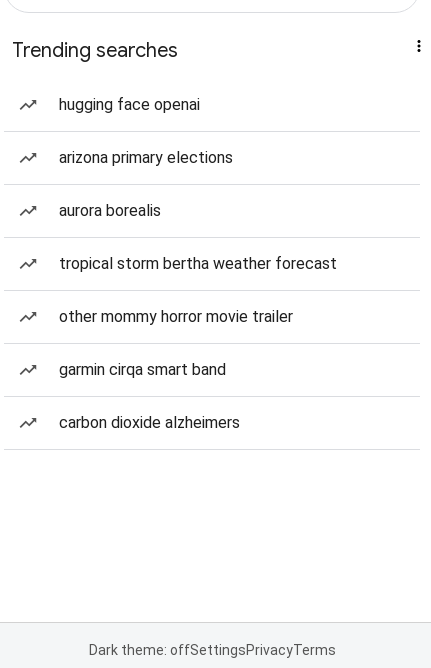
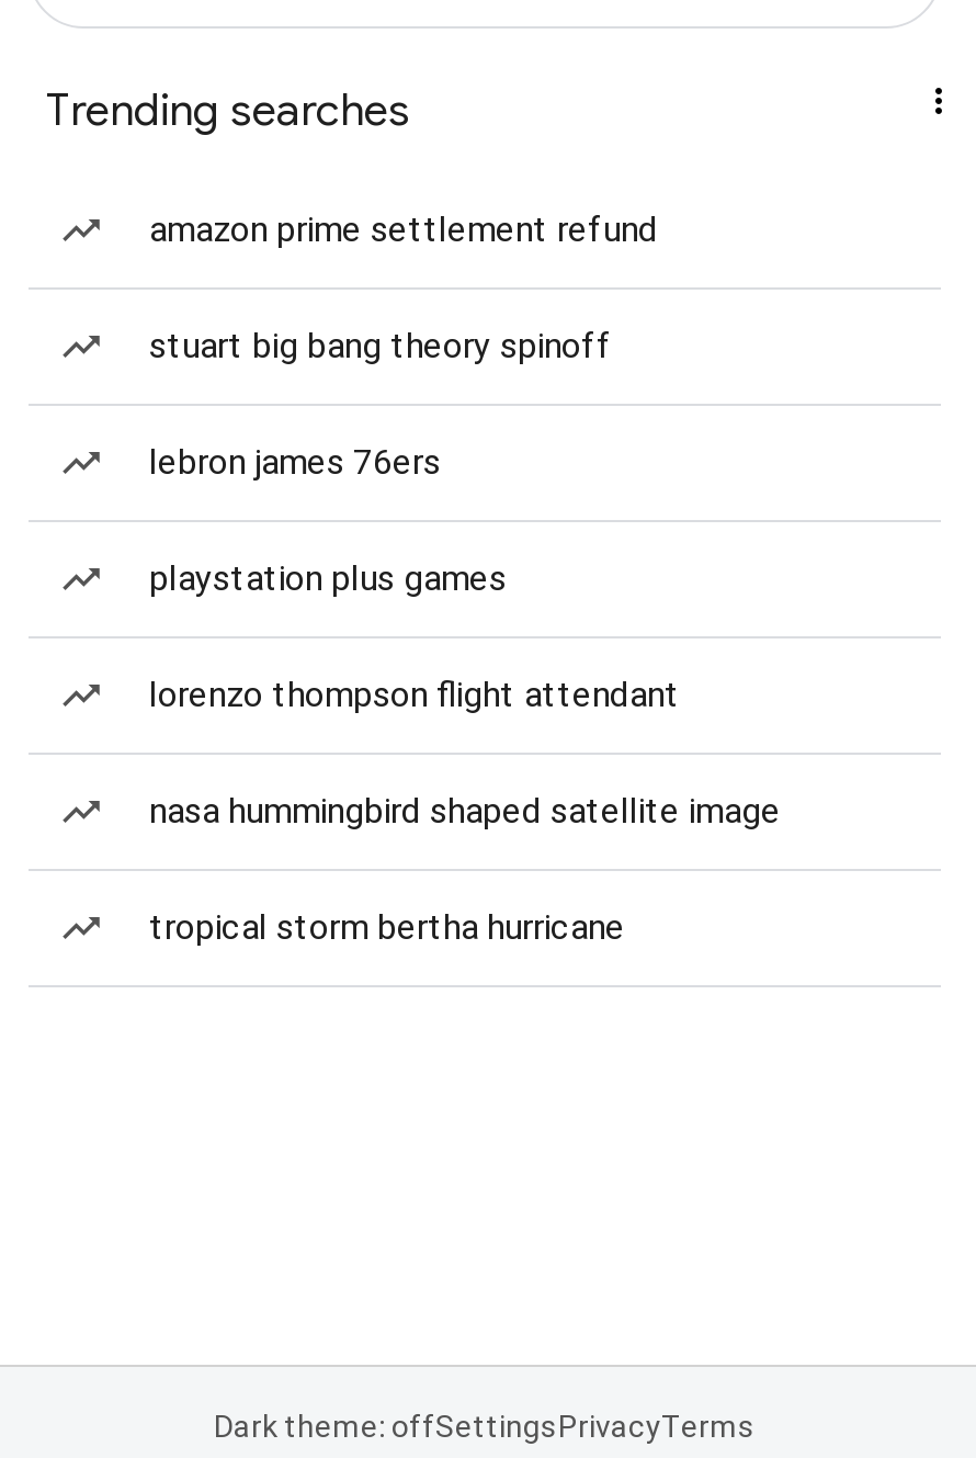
- hugging face openai
+ amazon prime settlement refund

- arizona primary elections
+ stuart big bang theory spinoff

- aurora borealis
+ lebron james 76ers

- tropical storm bertha weather forecast
+ playstation plus games

- other mommy horror movie trailer
+ lorenzo thompson flight attendant

- garmin cirqa smart band
+ nasa hummingbird shaped satellite image

- carbon dioxide alzheimers
+ tropical storm bertha hurricane
